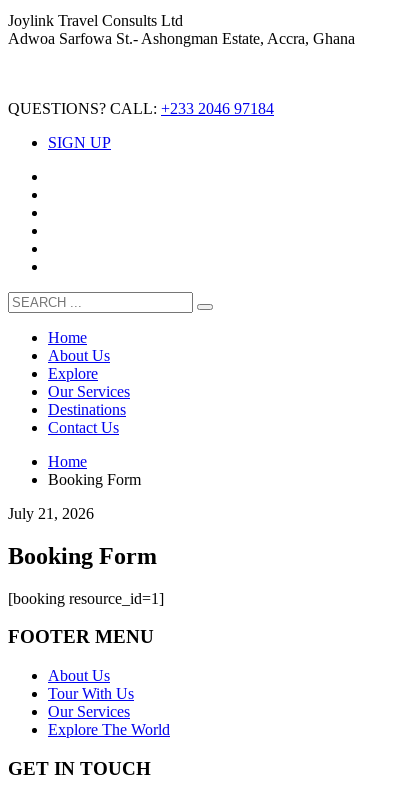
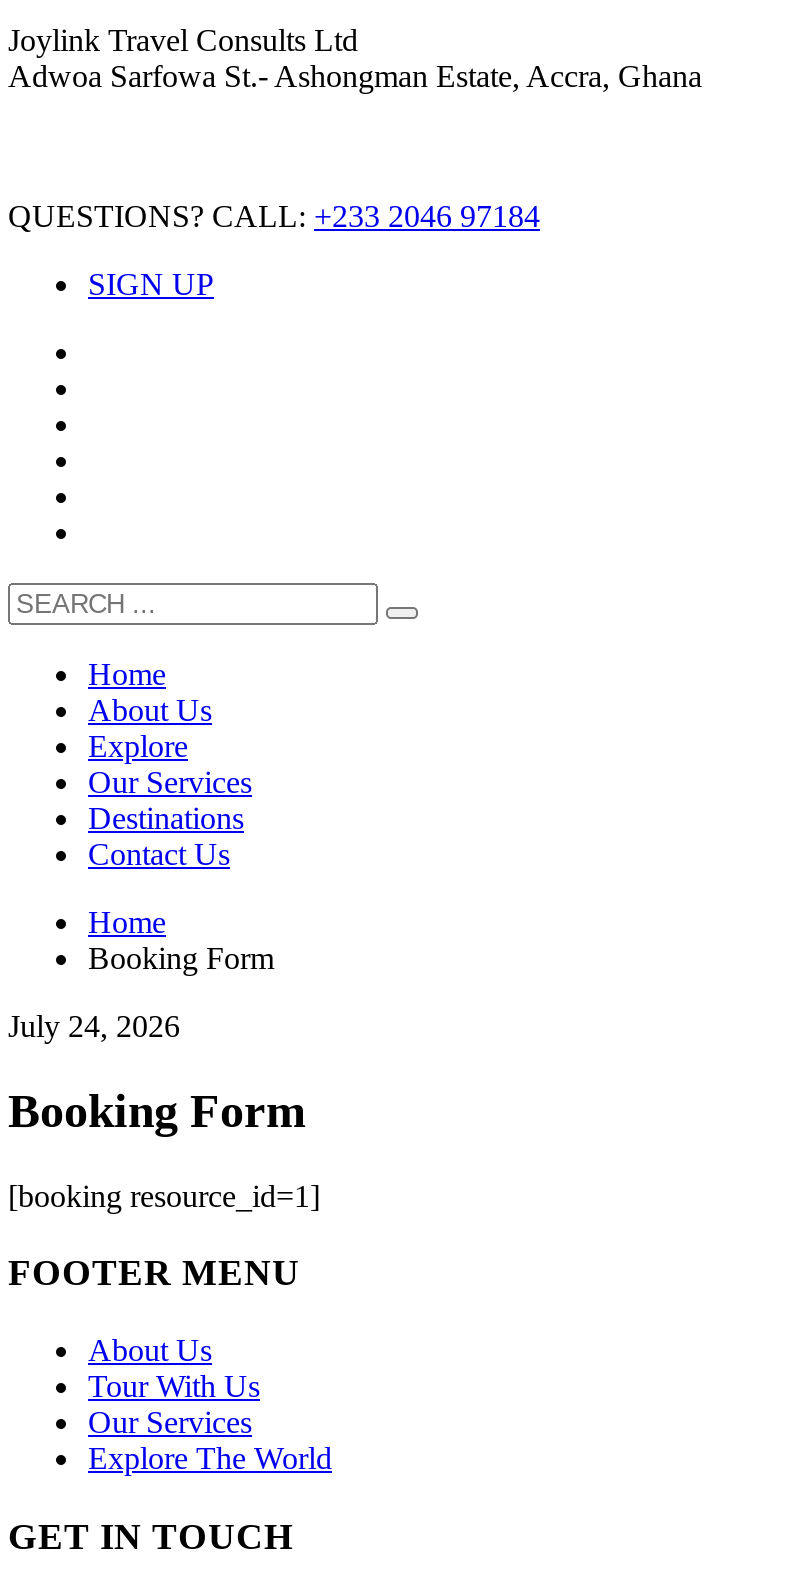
- July 21, 2026
+ July 24, 2026
